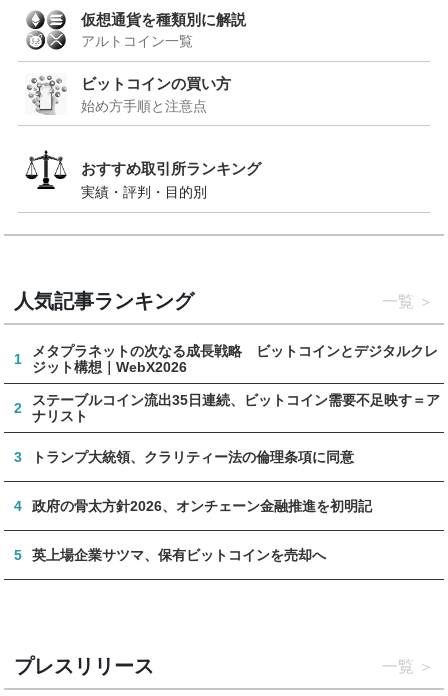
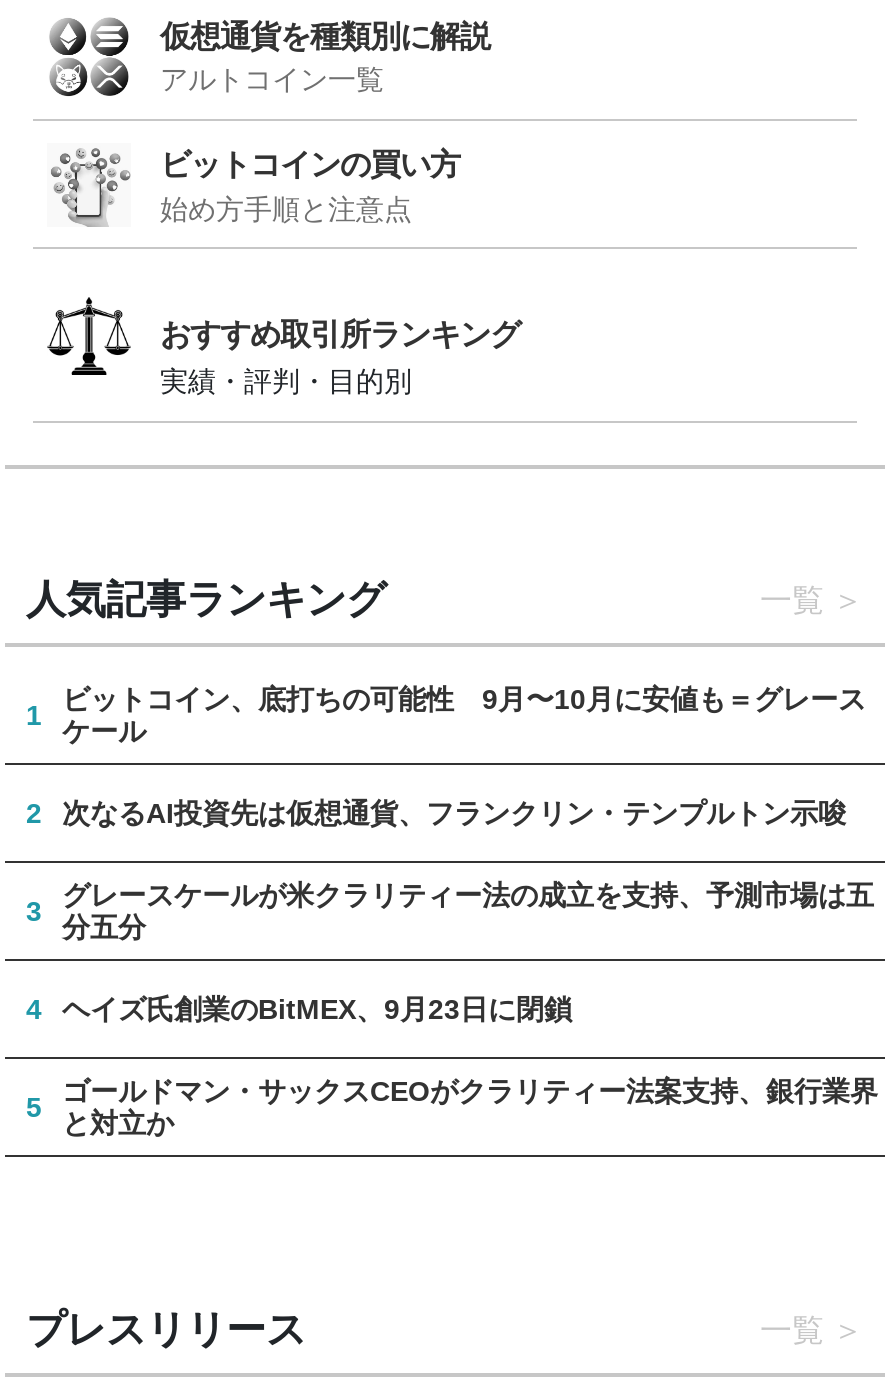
- メタプラネットの次なる成長戦略 ビットコインとデジタルクレ
- ジット構想｜WebX2026
+ ビットコイン、底打ちの可能性 9月〜10月に安値も＝グレース
+ ケール

- ステーブルコイン流出35日連続、ビットコイン需要不足映す＝ア
- ナリスト
+ 次なるAI投資先は仮想通貨、フランクリン・テンプルトン示唆

- トランプ大統領、クラリティー法の倫理条項に同意
+ グレースケールが米クラリティー法の成立を支持、予測市場は五
+ 分五分

- 政府の骨太方針2026、オンチェーン金融推進を初明記
+ ヘイズ氏創業のBitMEX、9月23日に閉鎖

- 英上場企業サツマ、保有ビットコインを売却へ
+ ゴールドマン・サックスCEOがクラリティー法案支持、銀行業界
+ と対立か
